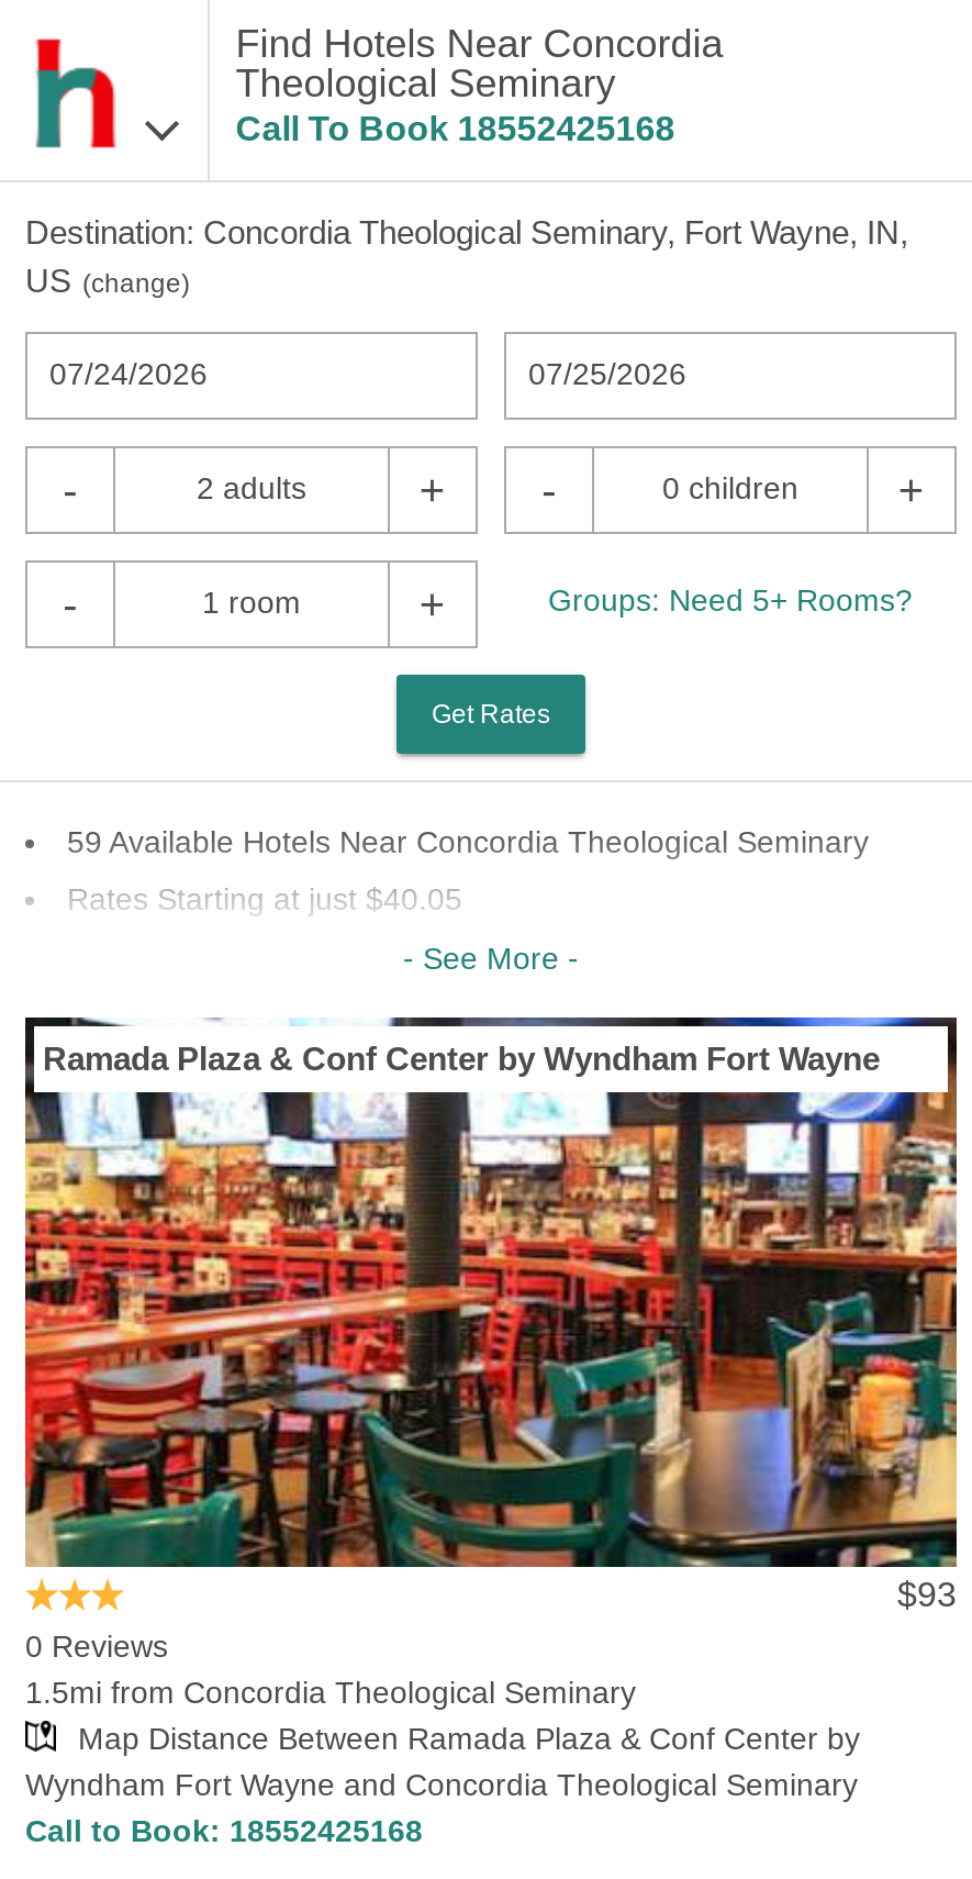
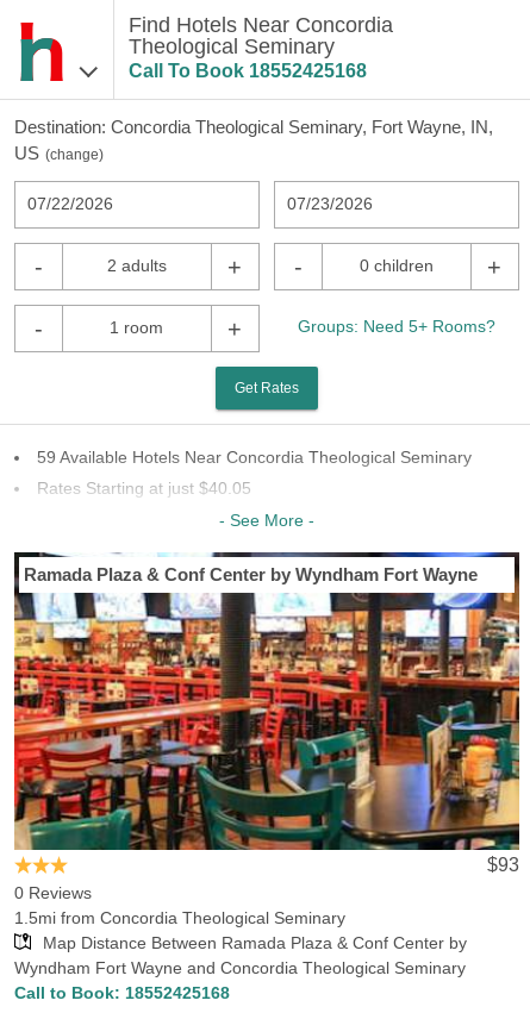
- 07/24/2026
+ 07/22/2026

- 07/25/2026
+ 07/23/2026
